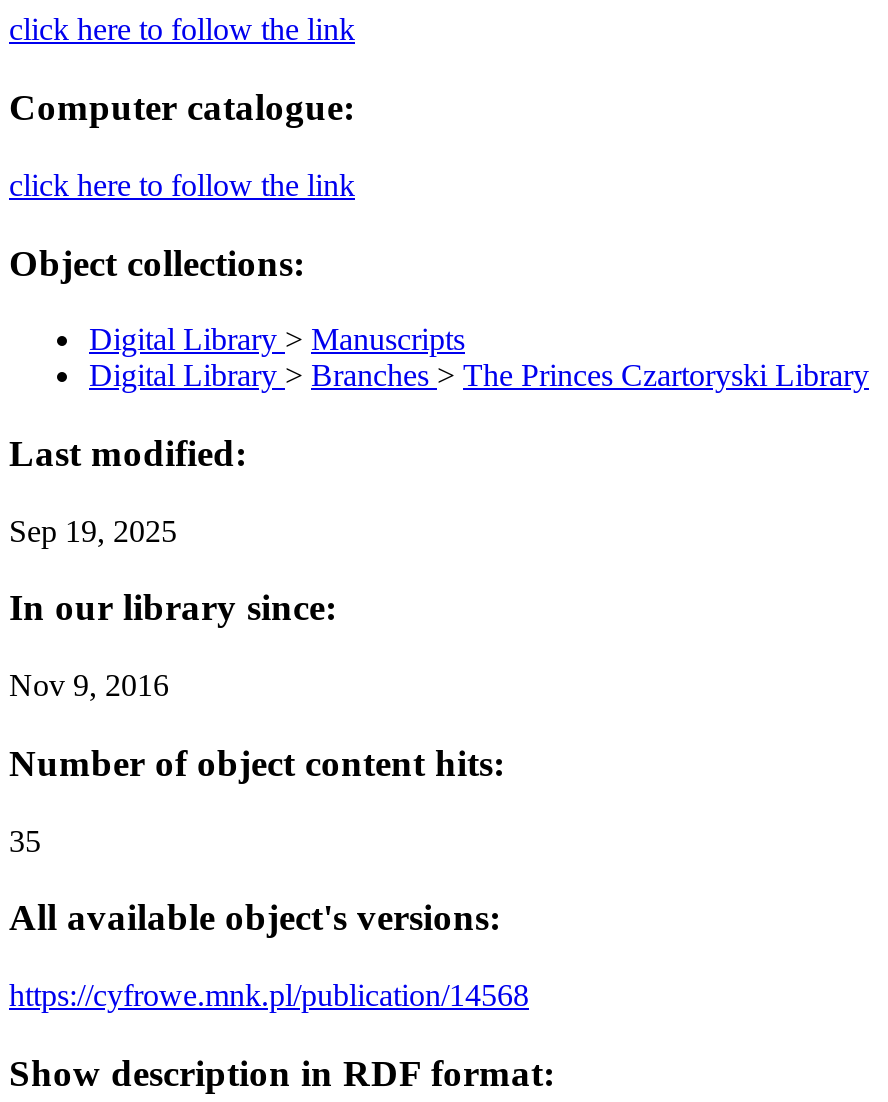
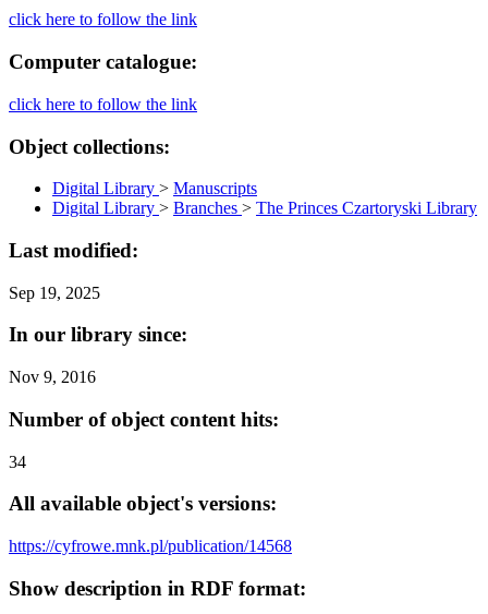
- 35
+ 34
